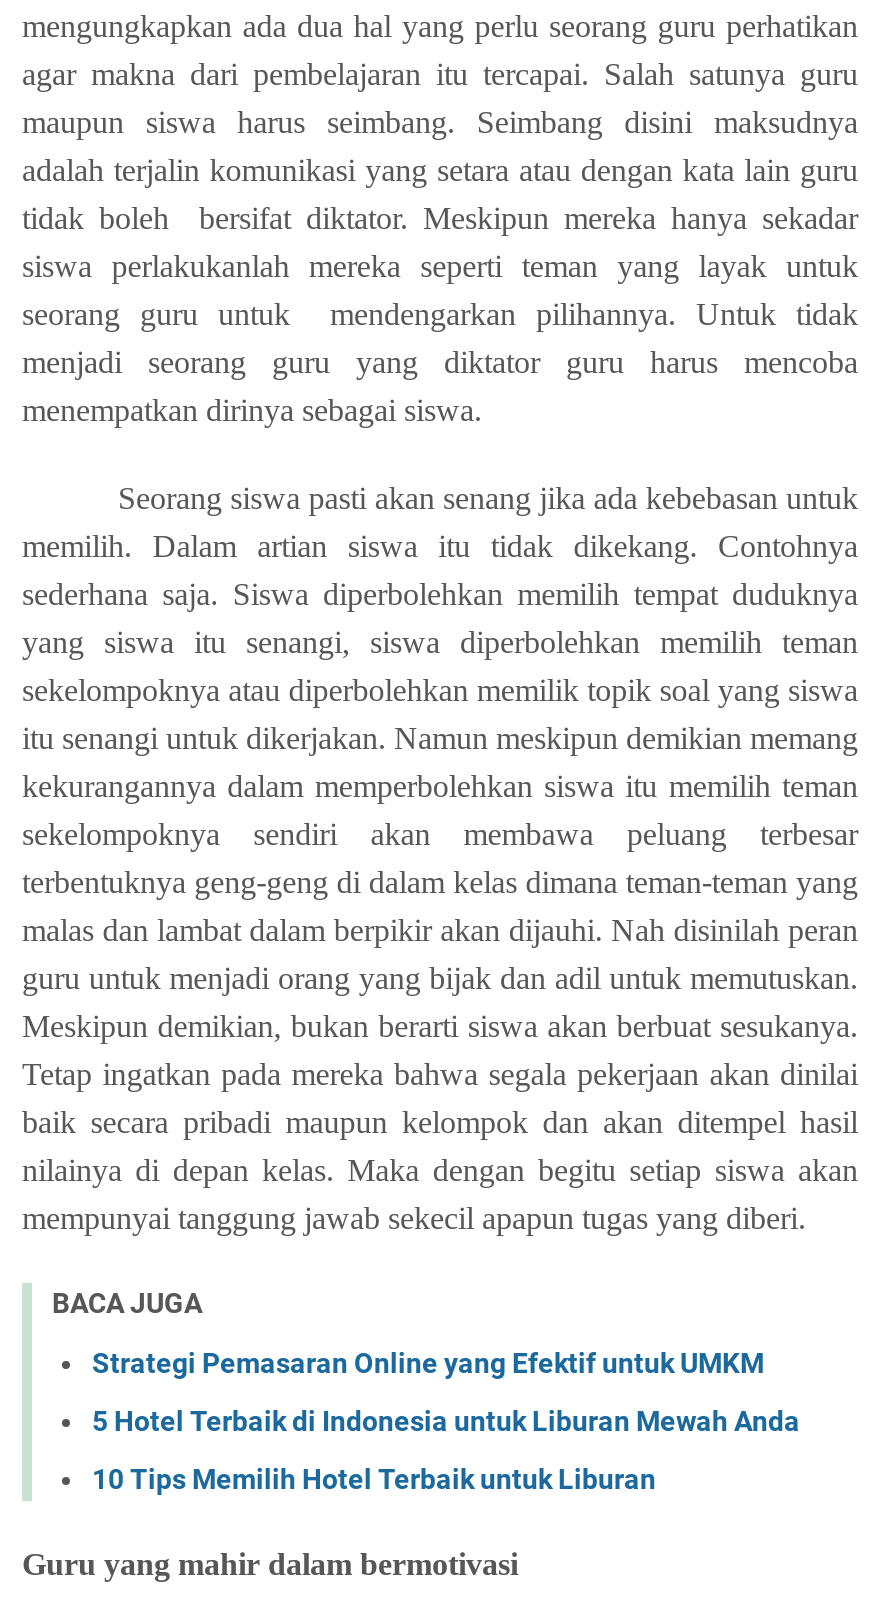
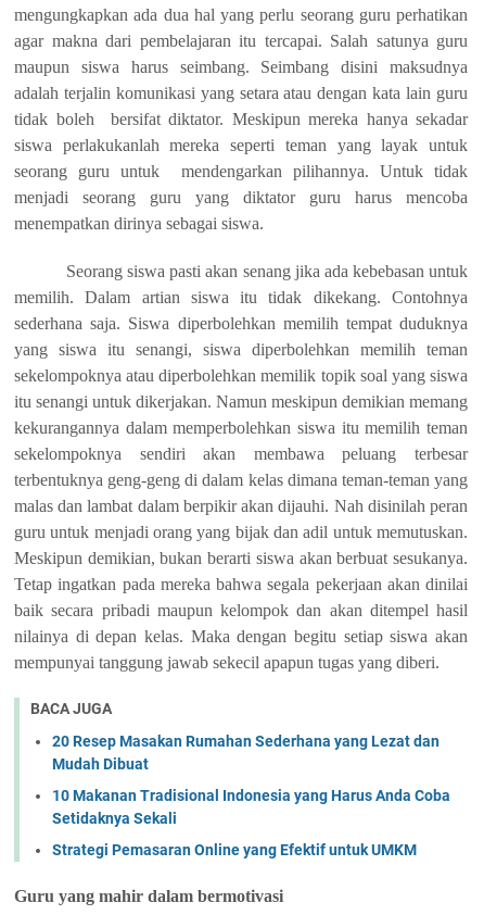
+ 20 Resep Masakan Rumahan Sederhana yang Lezat dan
+ Mudah Dibuat
+ 10 Makanan Tradisional Indonesia yang Harus Anda Coba
+ Setidaknya Sekali

moved down: Strategi Pemasaran Online yang Efektif untuk UMKM

- 5 Hotel Terbaik di Indonesia untuk Liburan Mewah Anda
- 10 Tips Memilih Hotel Terbaik untuk Liburan
